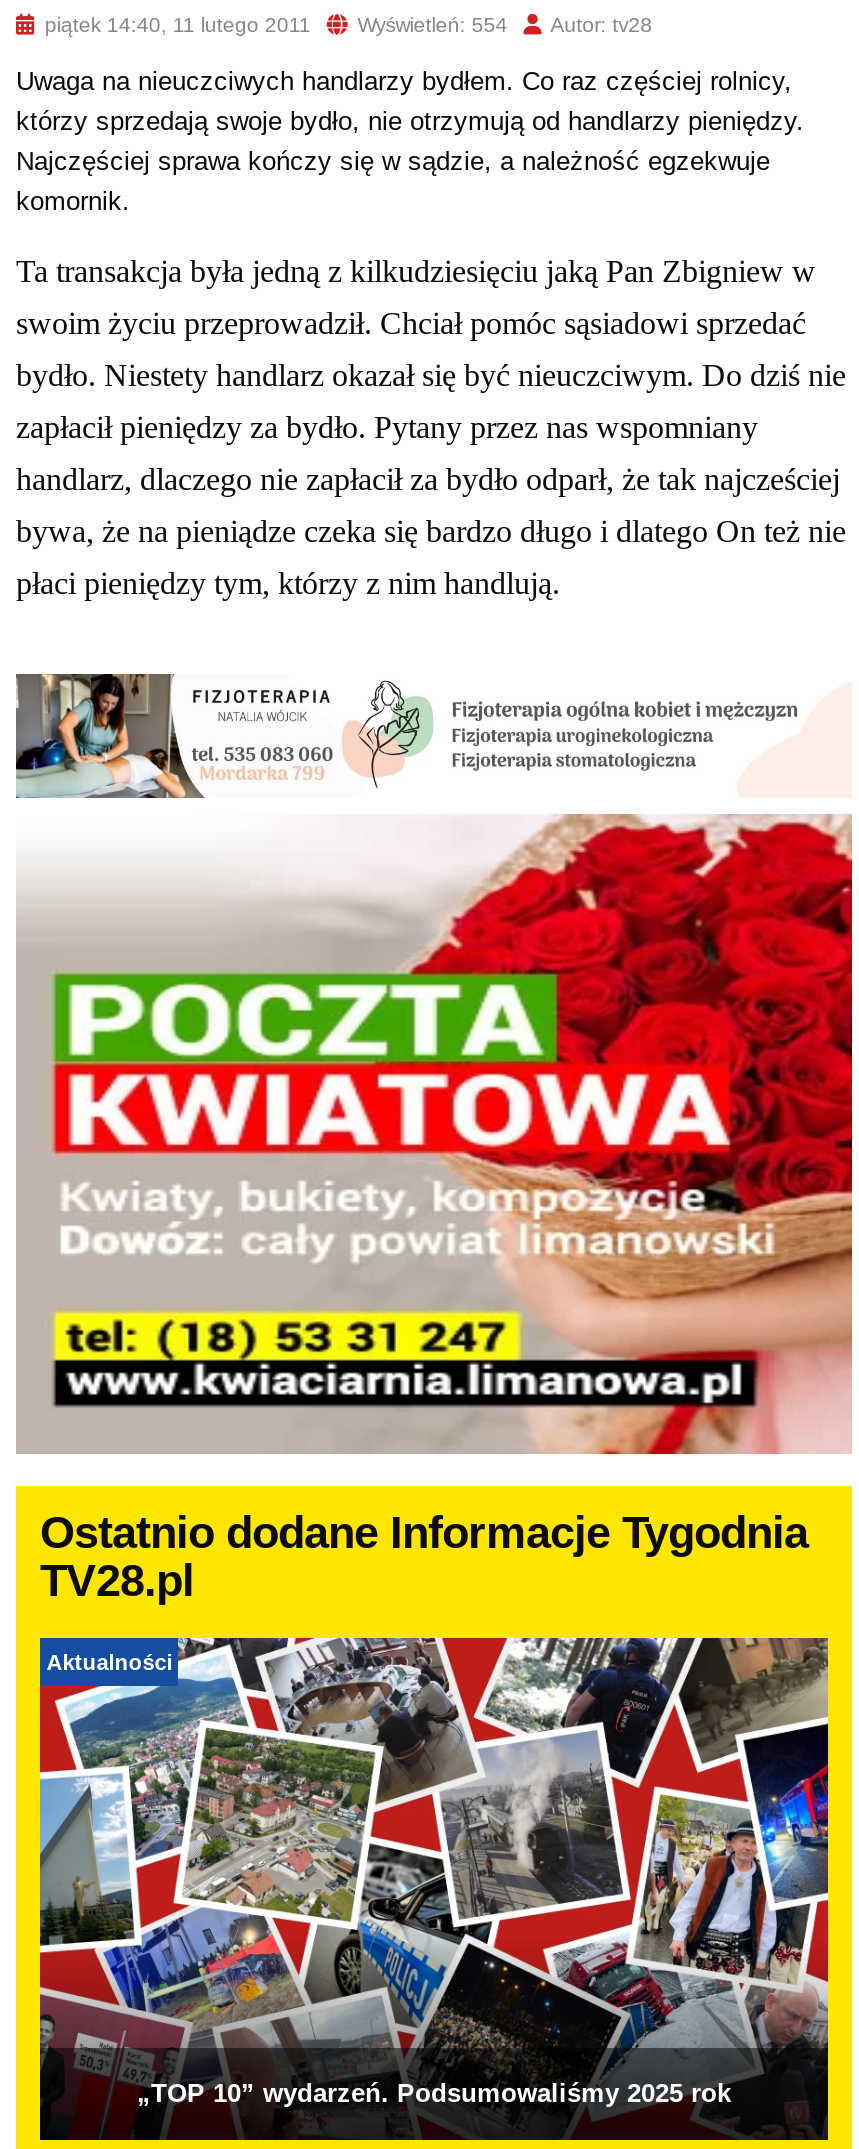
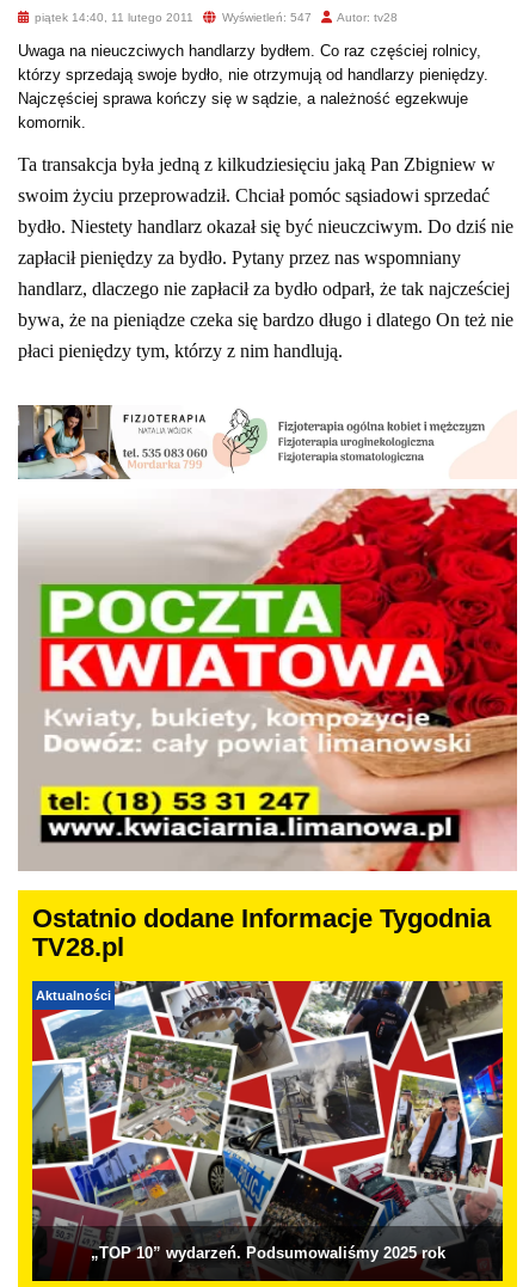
- piątek 14:40, 11 lutego 2011 Wyświetleń: 554 Autor: tv28
+ piątek 14:40, 11 lutego 2011 Wyświetleń: 547 Autor: tv28
